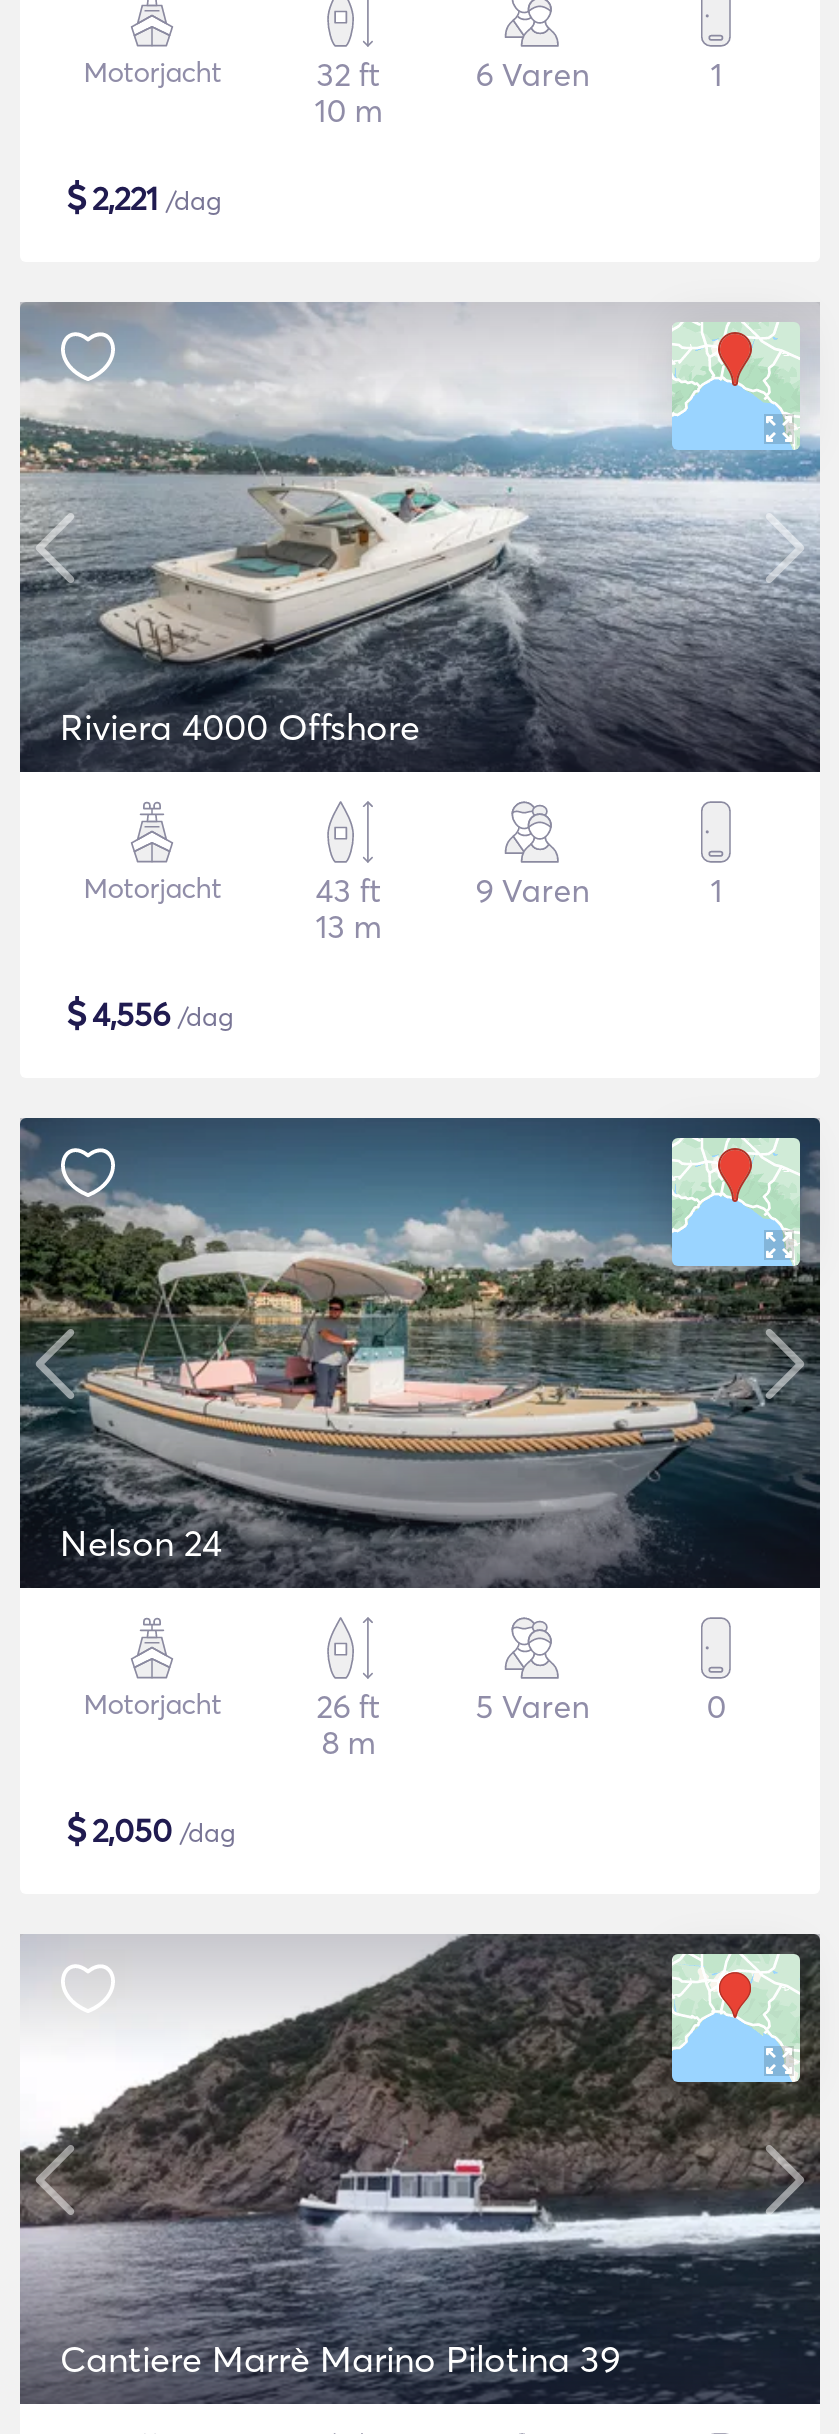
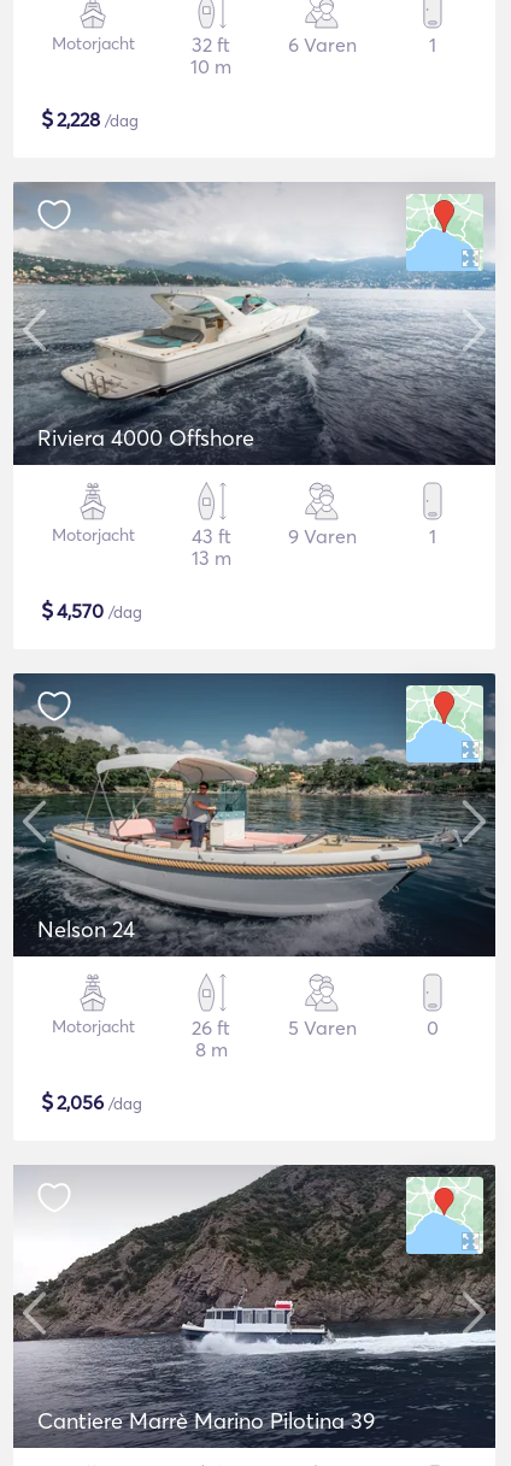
- $2,221 /dag
+ $2,228 /dag

- $4,556 /dag
+ $4,570 /dag

- $2,050 /dag
+ $2,056 /dag
